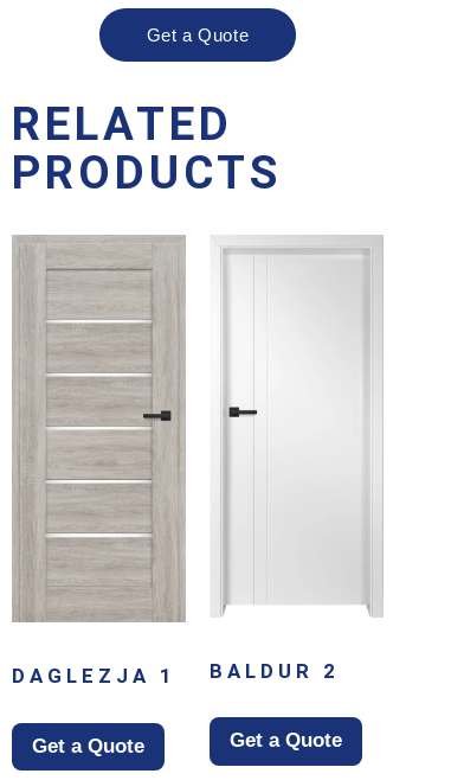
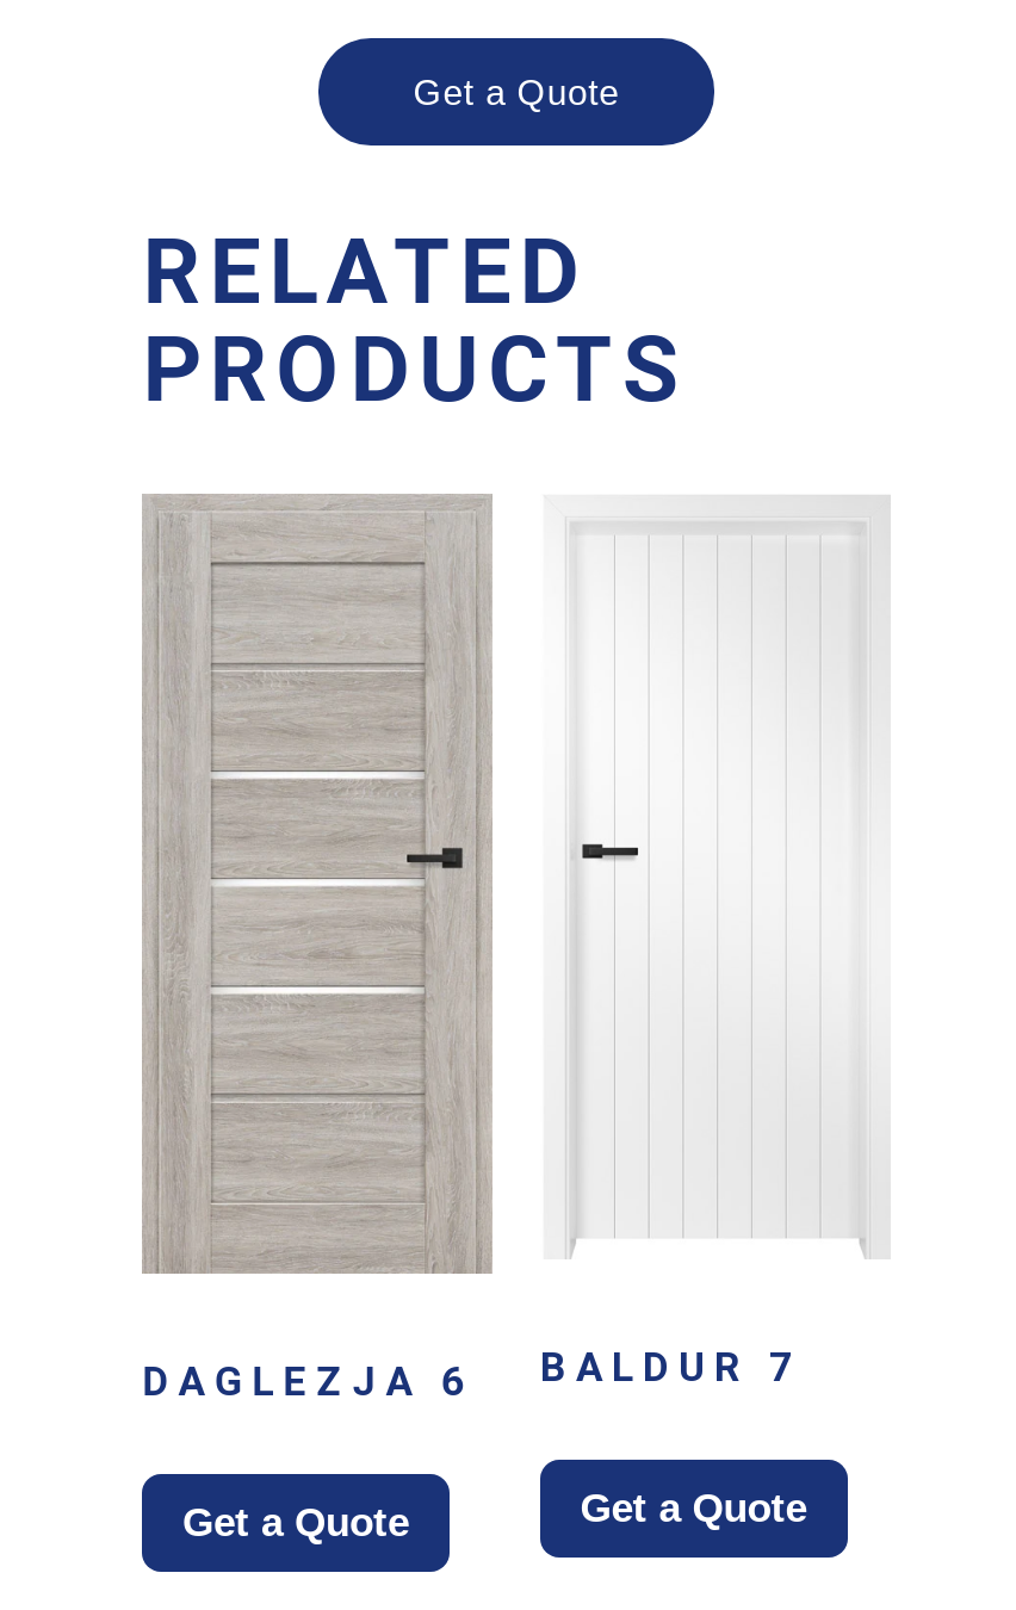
- DAGLEZJA 1
+ DAGLEZJA 6

- BALDUR 2
+ BALDUR 7
